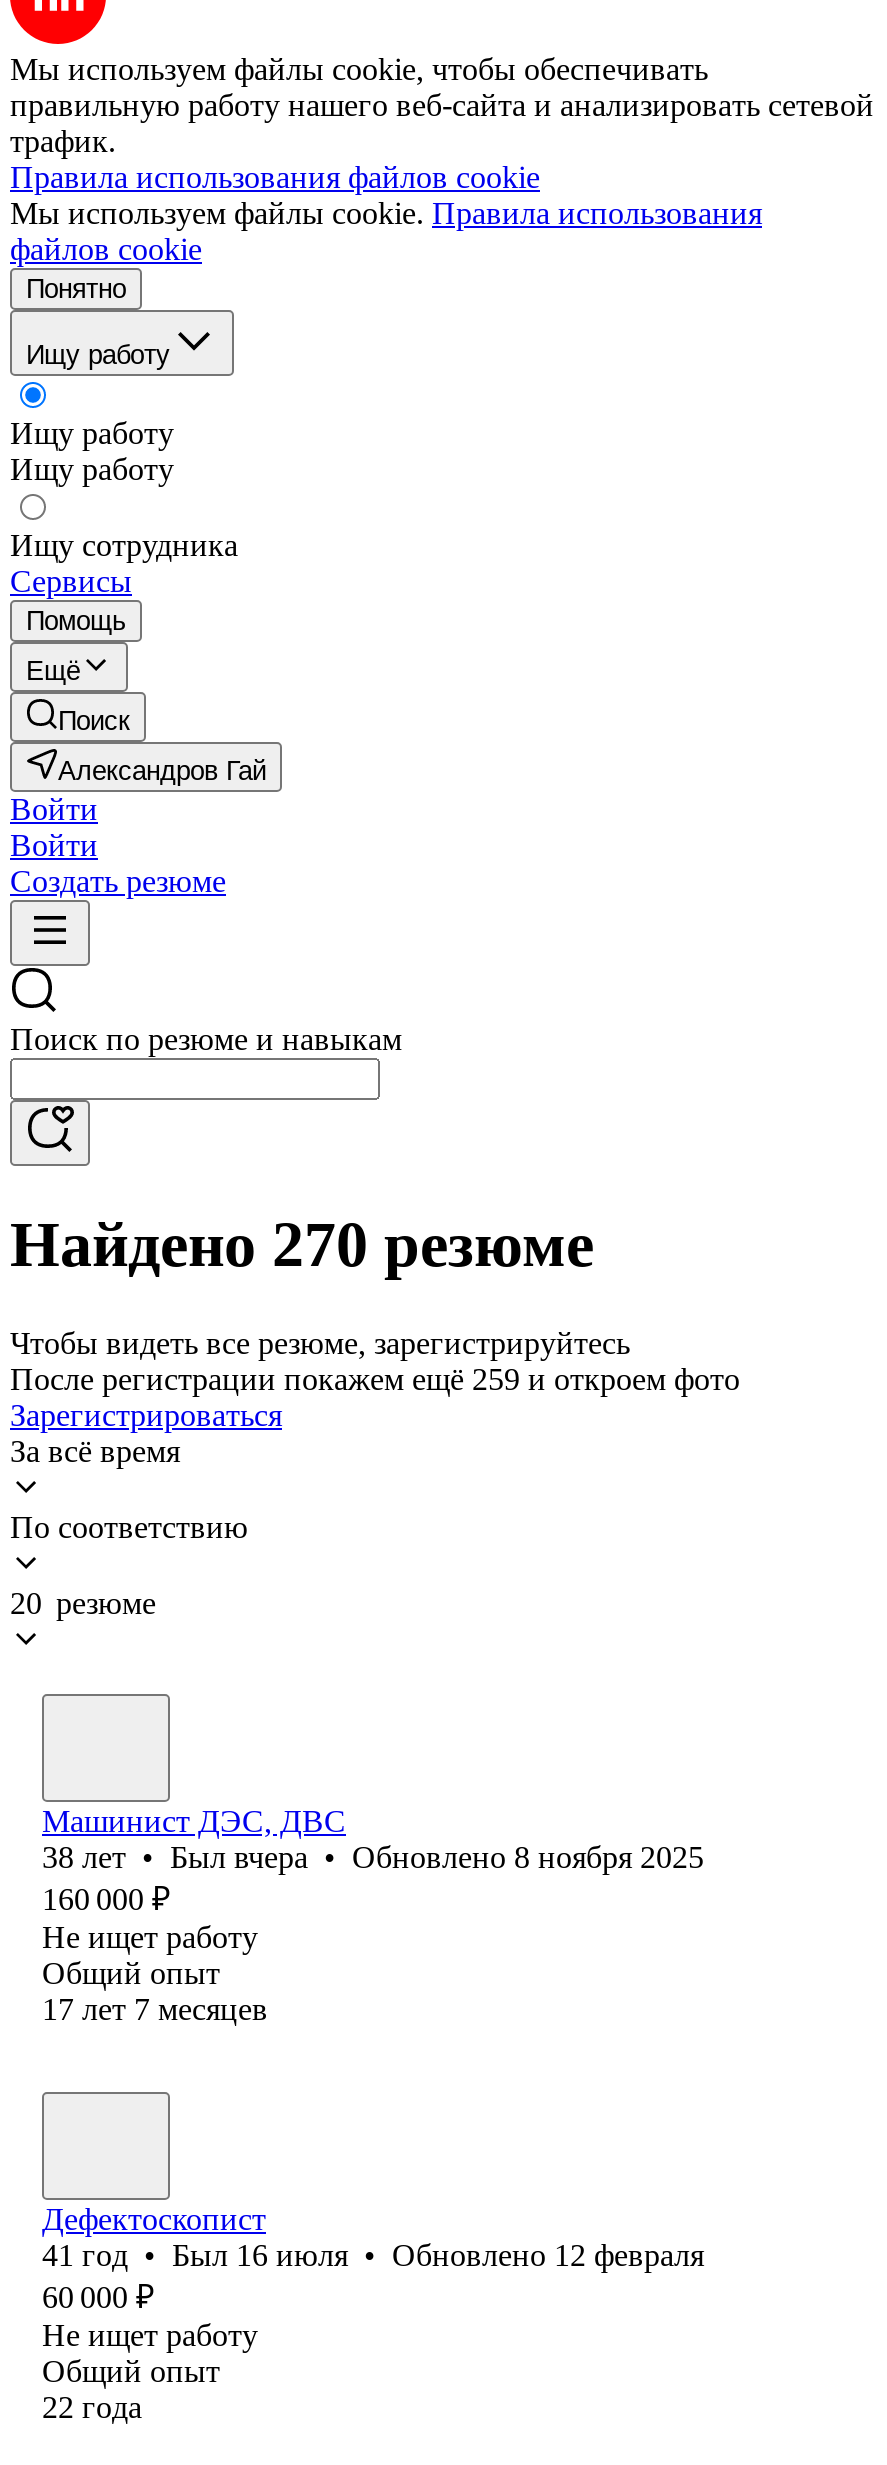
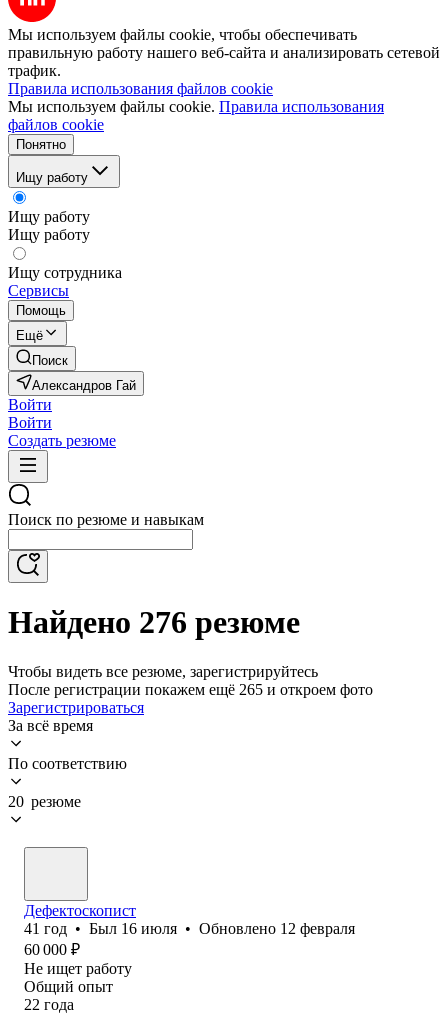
- Найдено 270 резюме
+ Найдено 276 резюме

- После регистрации покажем ещё 259 и откроем фото
+ После регистрации покажем ещё 265 и откроем фото

- Машинист ДЭС, ДВС
- 38 лет • Был вчера • Обновлено 8 ноября 2025
- 160 000 ₽
- Не ищет работу
- Общий опыт
- 17 лет 7 месяцев
